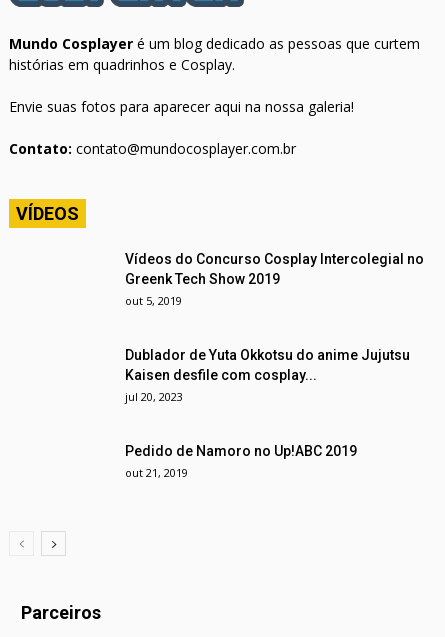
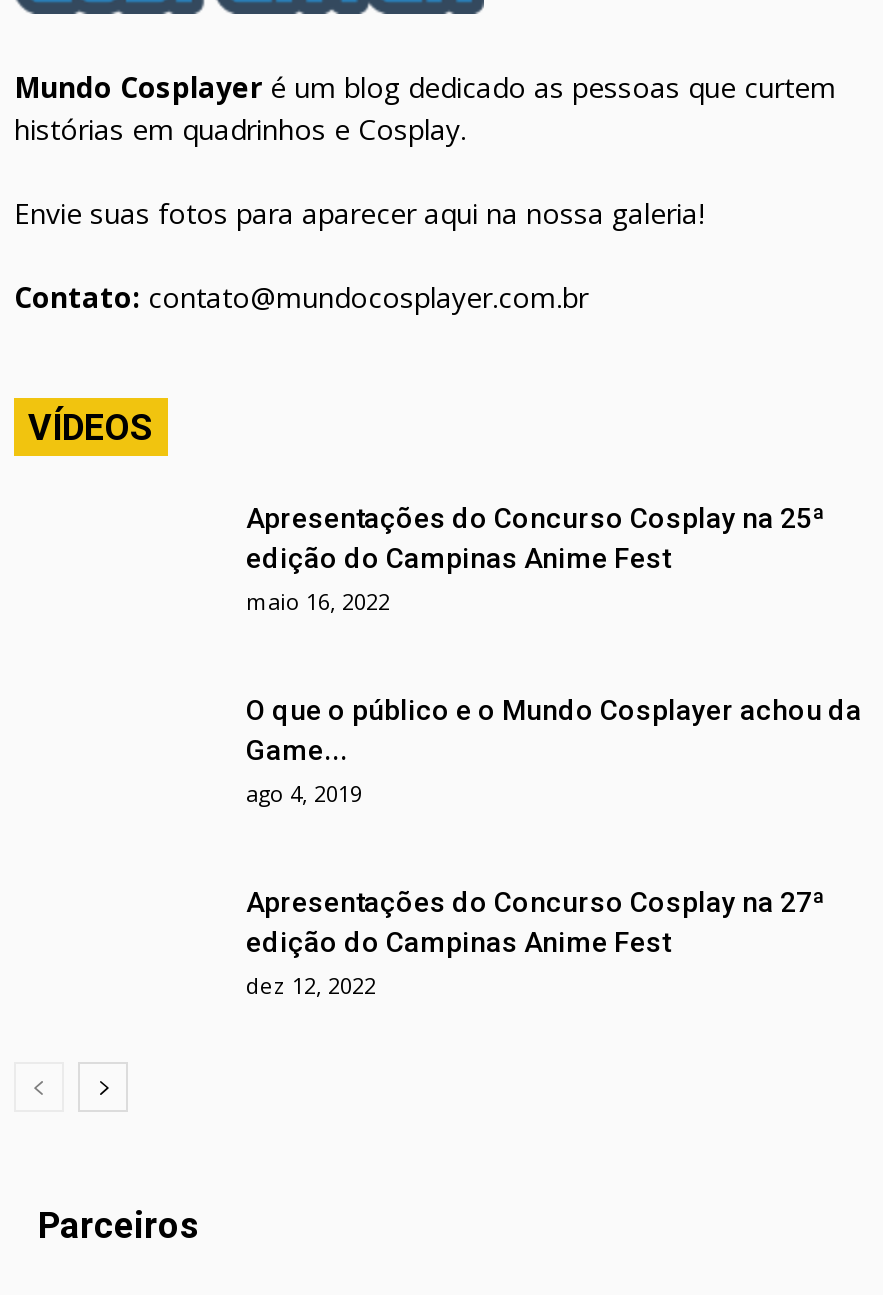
- Vídeos do Concurso Cosplay Intercolegial no
- Greenk Tech Show 2019
- out 5, 2019
+ Apresentações do Concurso Cosplay na 25ª
+ edição do Campinas Anime Fest
+ maio 16, 2022

- Dublador de Yuta Okkotsu do anime Jujutsu
- Kaisen desfile com cosplay...
- jul 20, 2023
+ O que o público e o Mundo Cosplayer achou da
+ Game...
+ ago 4, 2019

- Pedido de Namoro no Up!ABC 2019
- out 21, 2019
+ Apresentações do Concurso Cosplay na 27ª
+ edição do Campinas Anime Fest
+ dez 12, 2022
